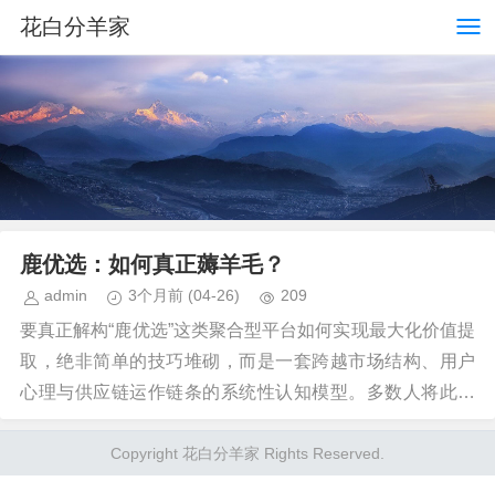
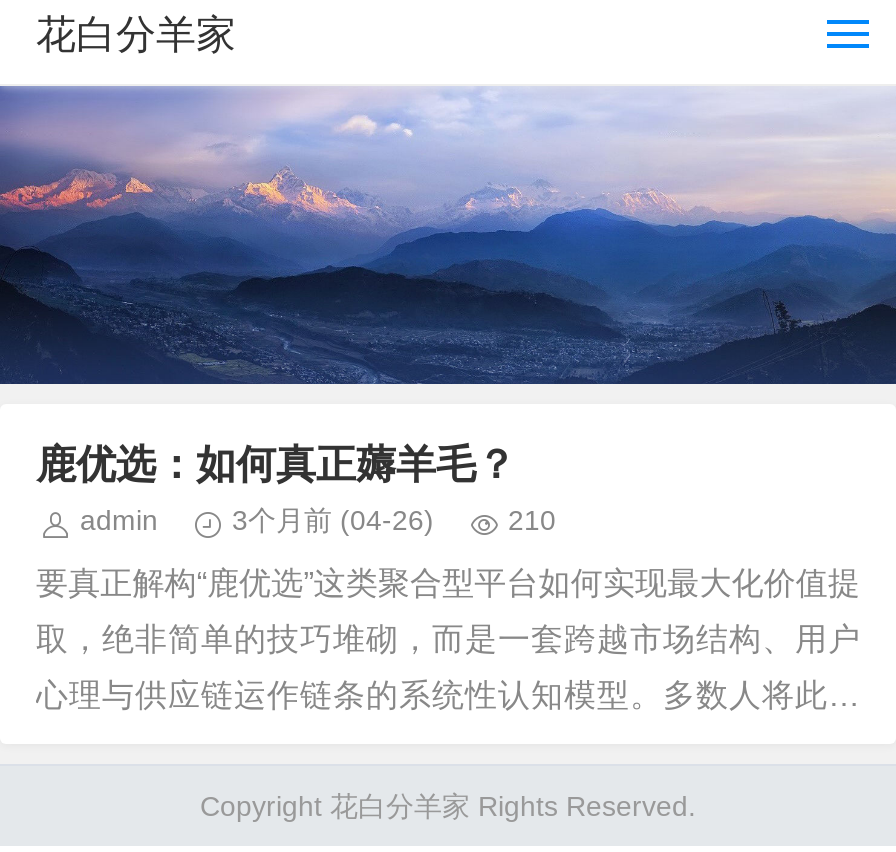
- 209
+ 210
